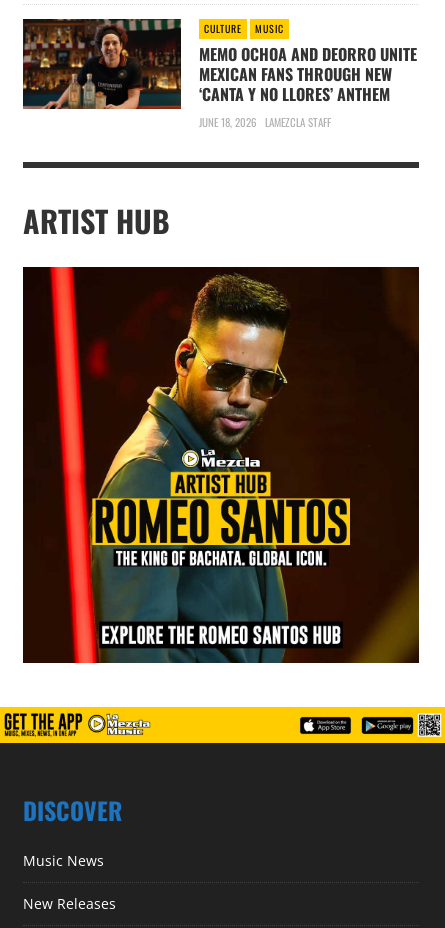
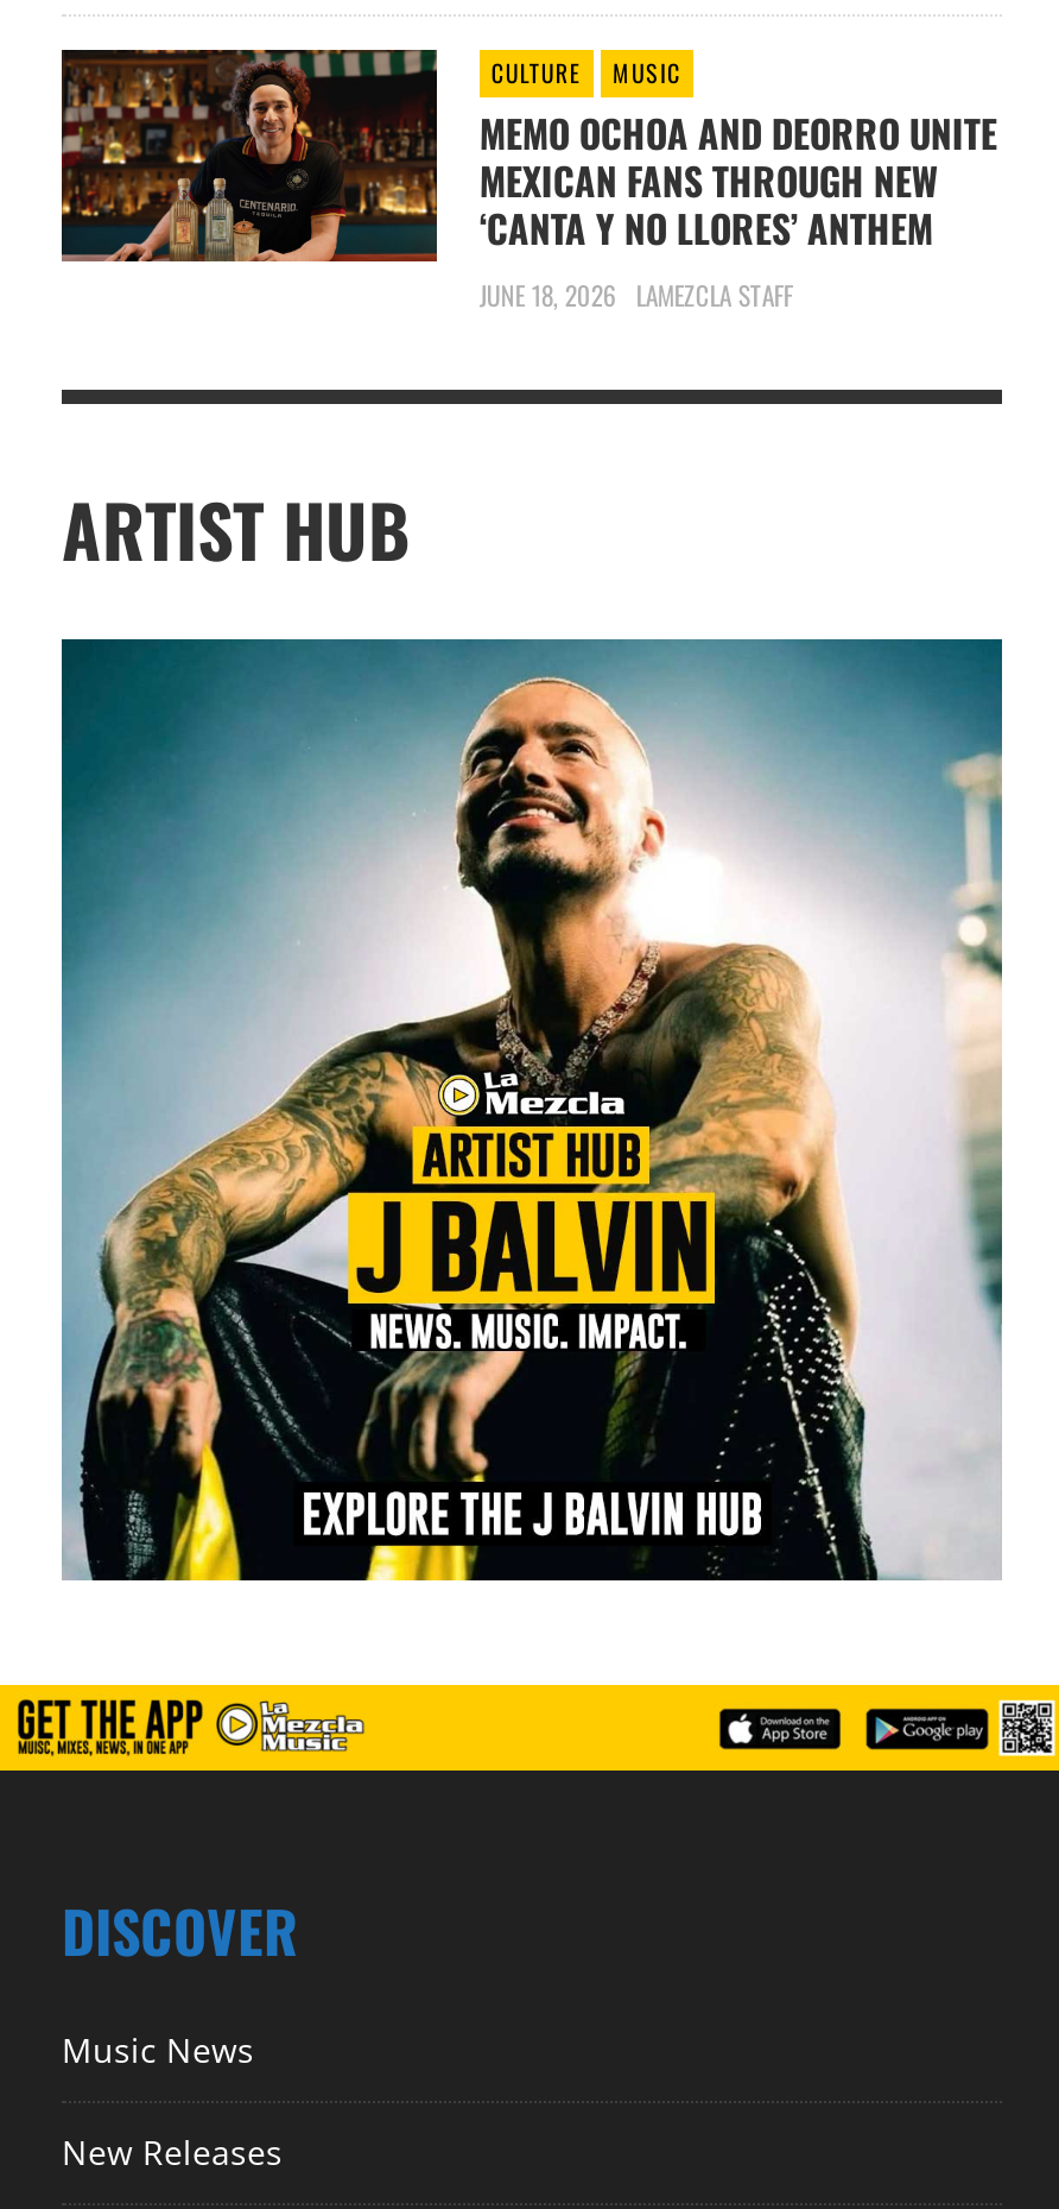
- [image]
+ [image]
